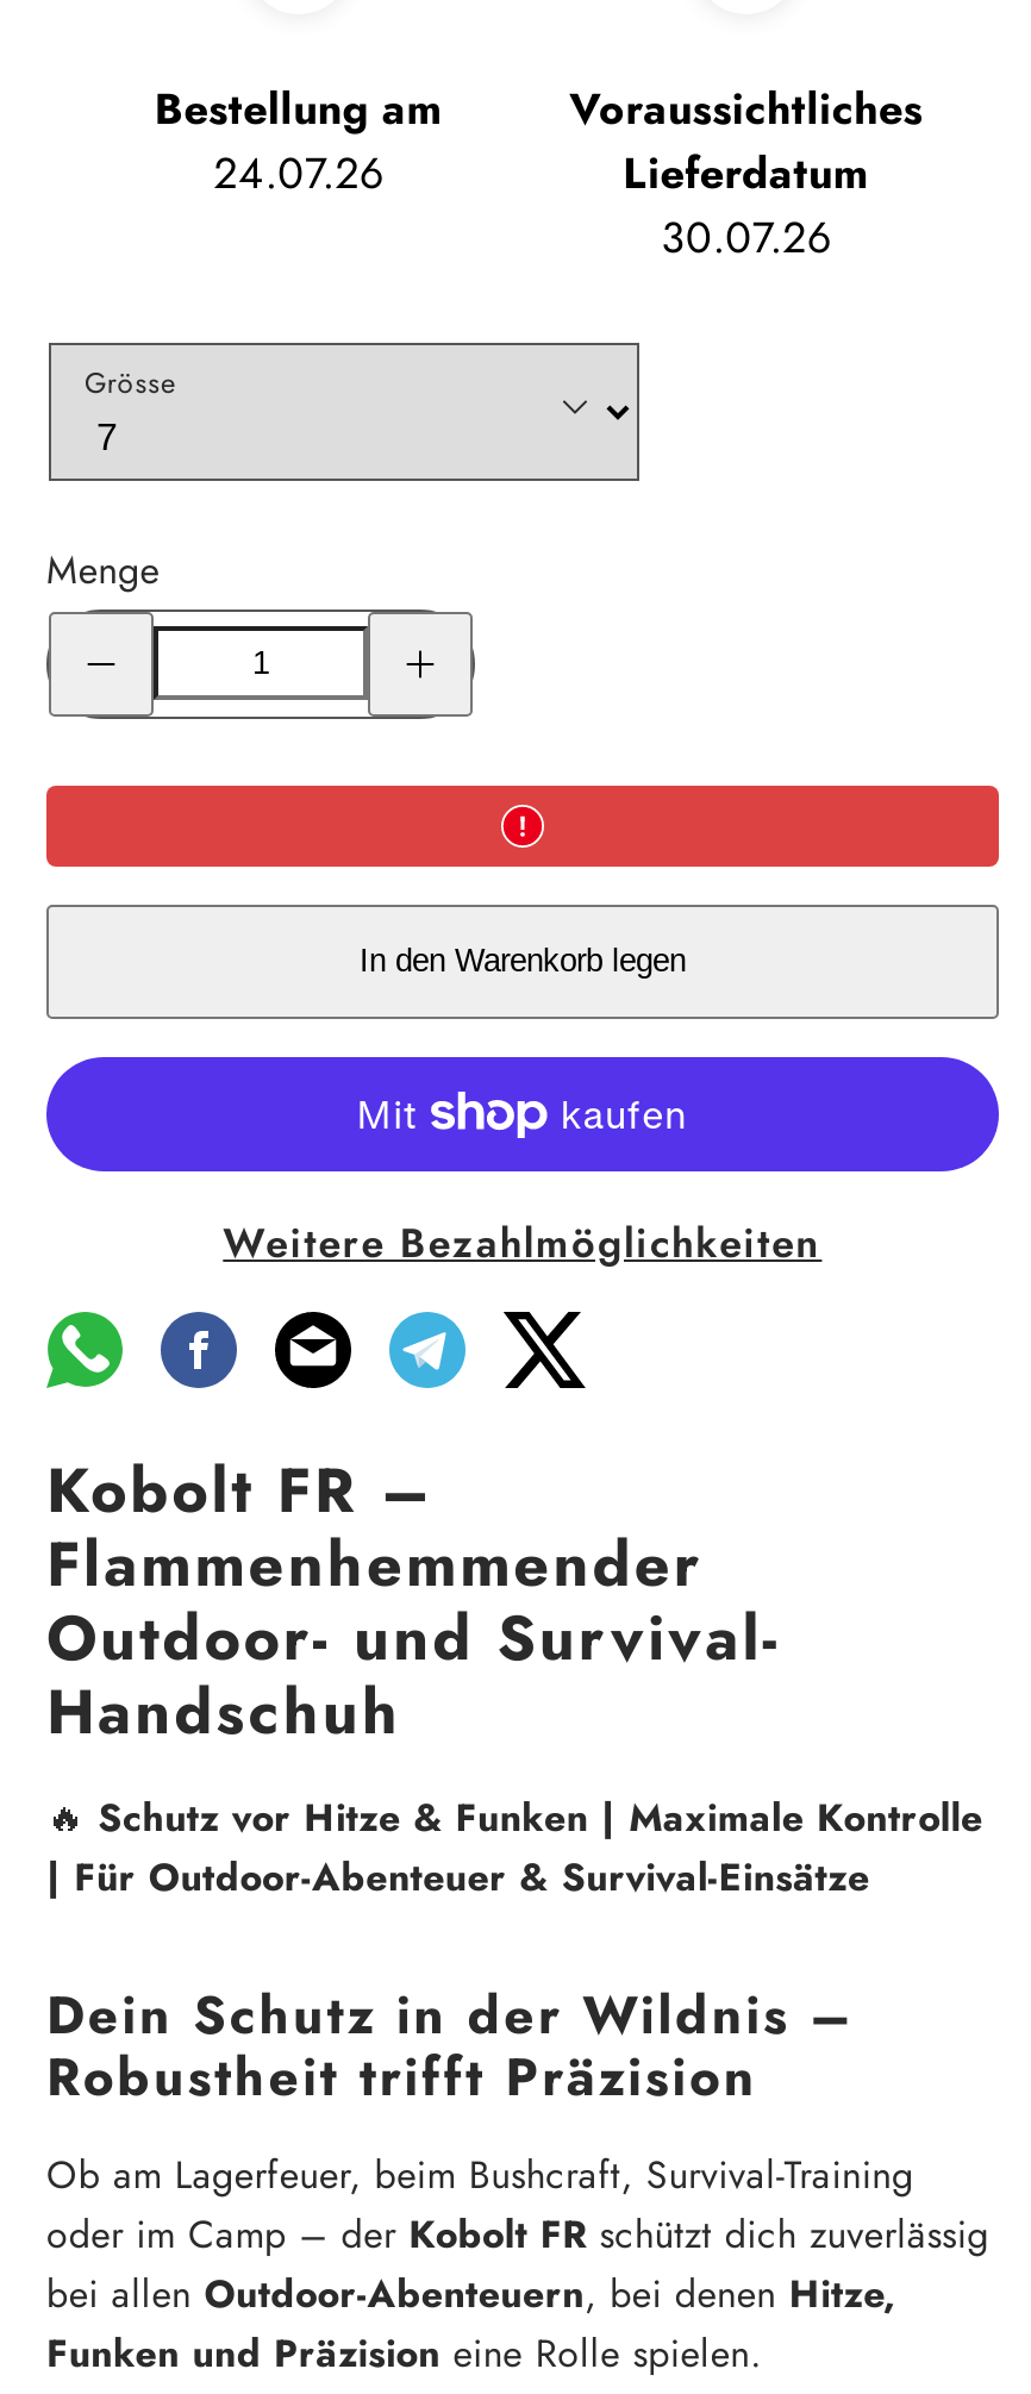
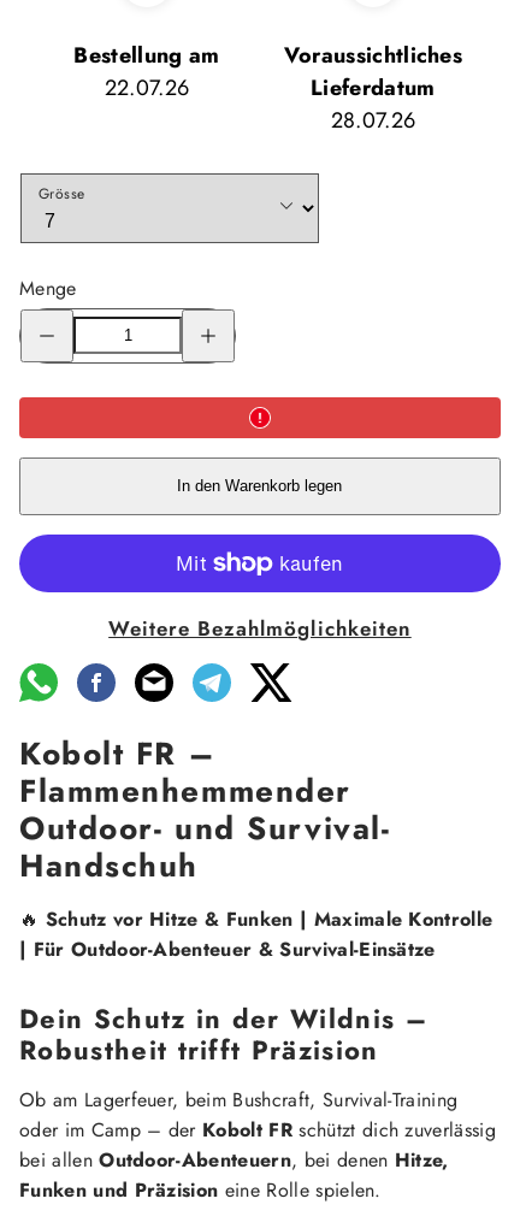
- 24.07.26
+ 22.07.26

- 30.07.26
+ 28.07.26
